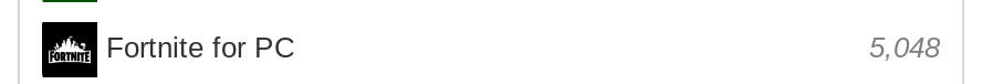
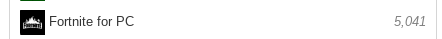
- 5,048
+ 5,041
